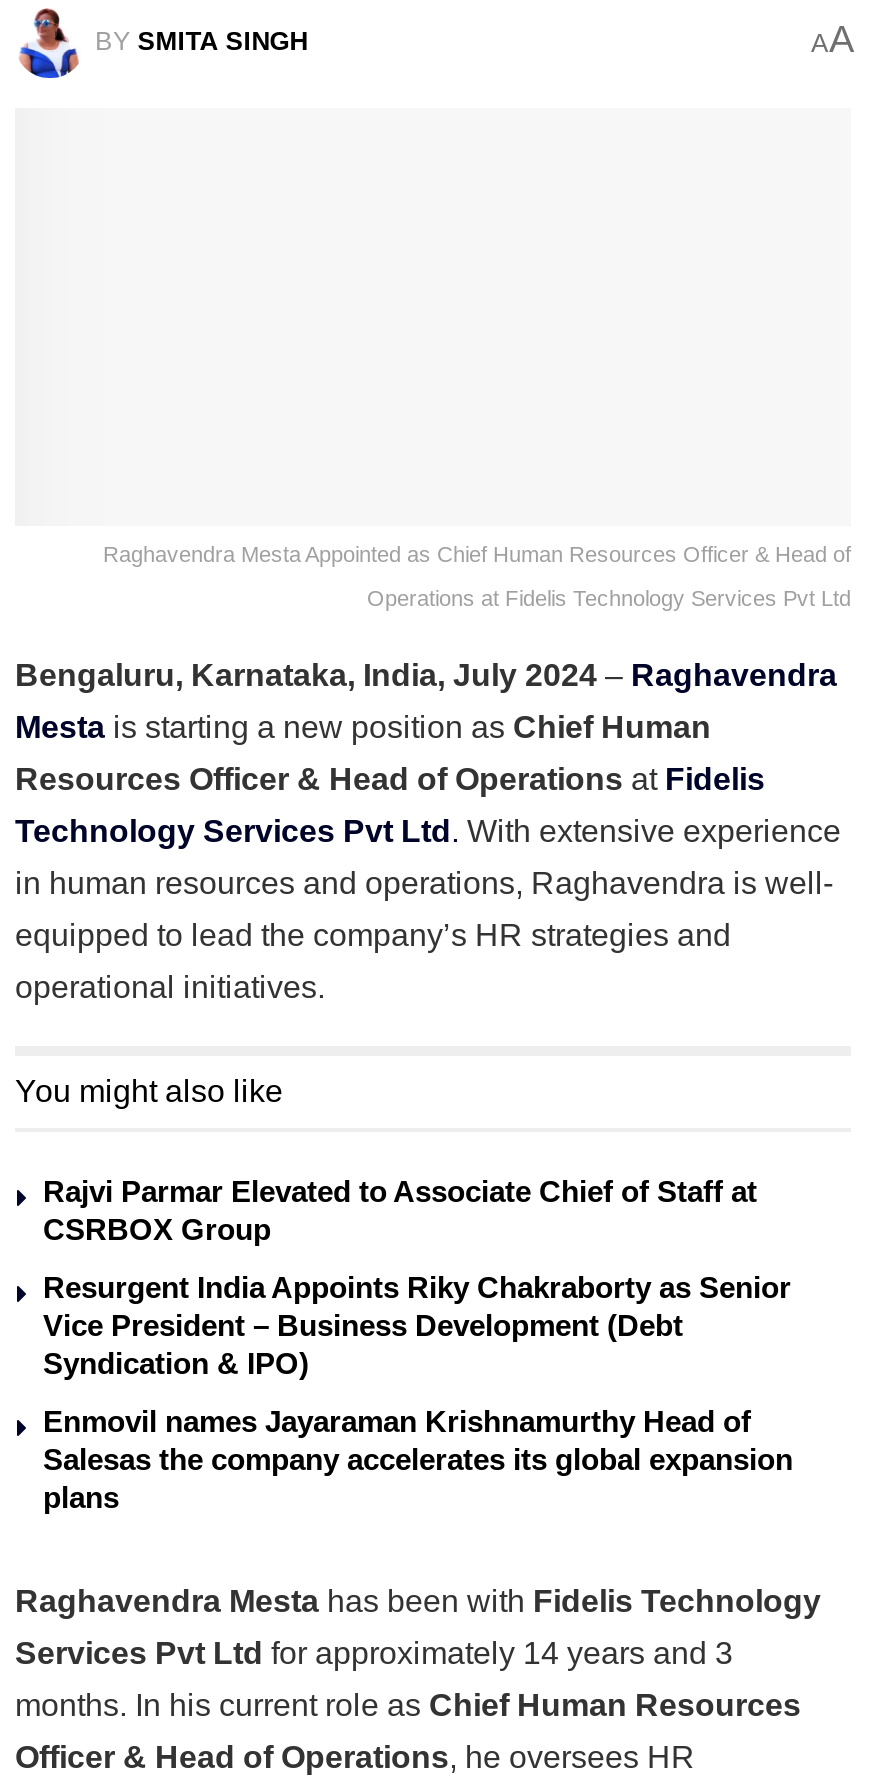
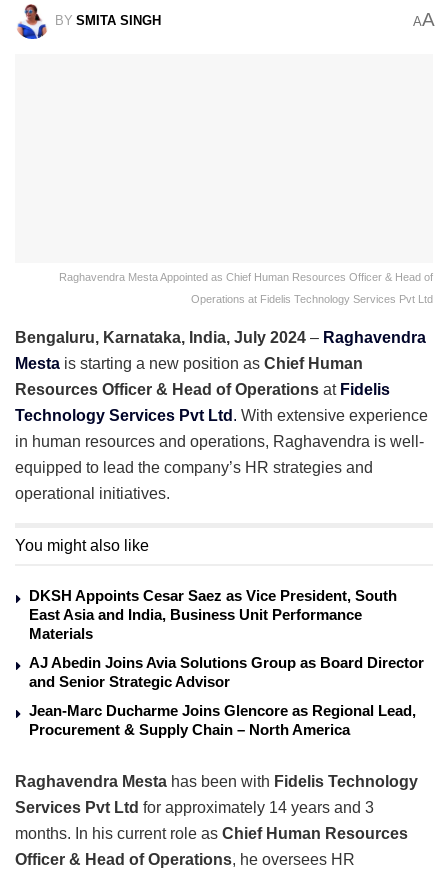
- Rajvi Parmar Elevated to Associate Chief of Staff at
- CSRBOX Group
+ DKSH Appoints Cesar Saez as Vice President, South
+ East Asia and India, Business Unit Performance
+ Materials

- Resurgent India Appoints Riky Chakraborty as Senior
- Vice President – Business Development (Debt
- Syndication & IPO)
+ AJ Abedin Joins Avia Solutions Group as Board Director
+ and Senior Strategic Advisor

- Enmovil names Jayaraman Krishnamurthy Head of
- Salesas the company accelerates its global expansion
- plans
+ Jean-Marc Ducharme Joins Glencore as Regional Lead,
+ Procurement & Supply Chain – North America
